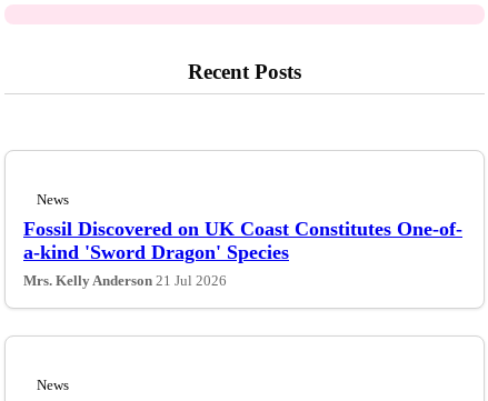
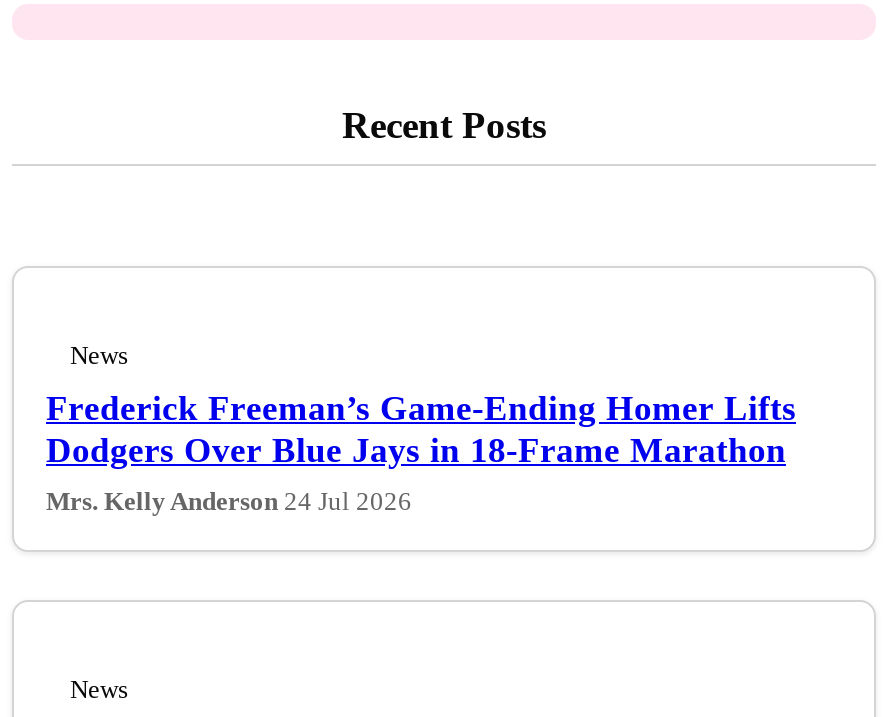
- Fossil Discovered on UK Coast Constitutes One-of-
- a-kind 'Sword Dragon' Species
- Mrs. Kelly Anderson 21 Jul 2026
+ Frederick Freeman’s Game-Ending Homer Lifts
+ Dodgers Over Blue Jays in 18-Frame Marathon
+ Mrs. Kelly Anderson 24 Jul 2026
